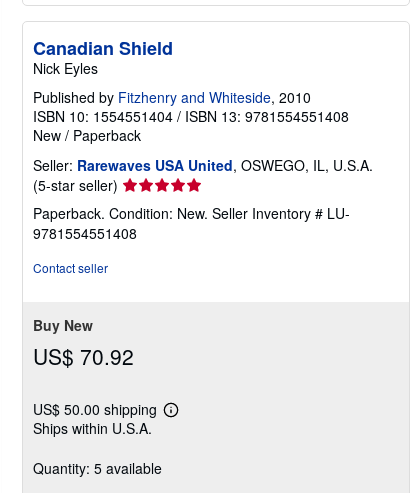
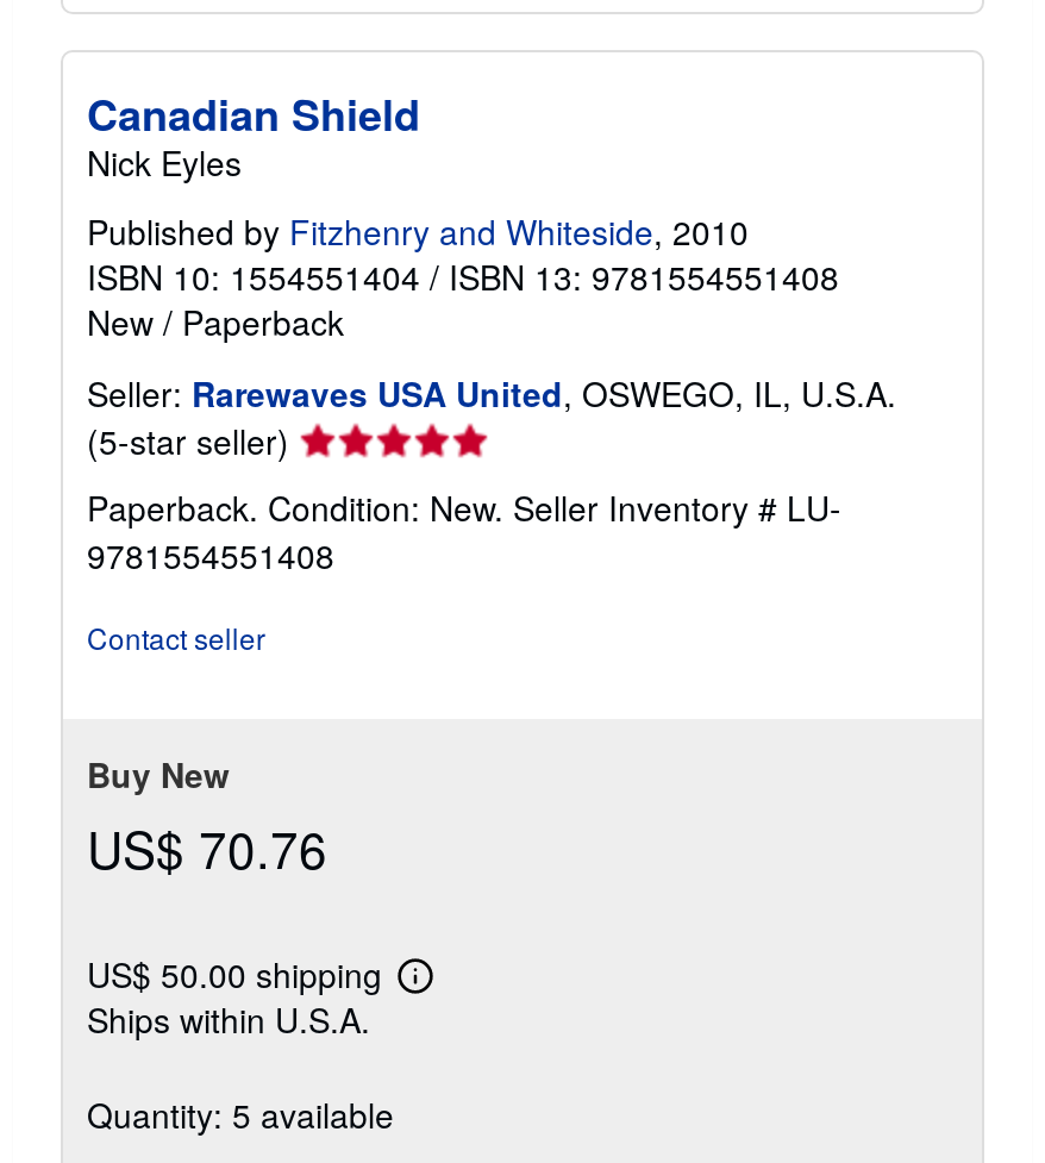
- US$ 70.92
+ US$ 70.76
